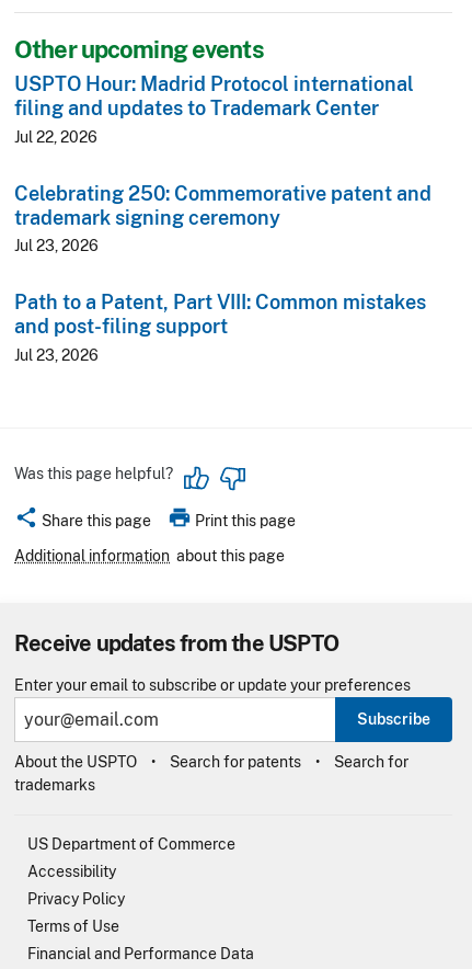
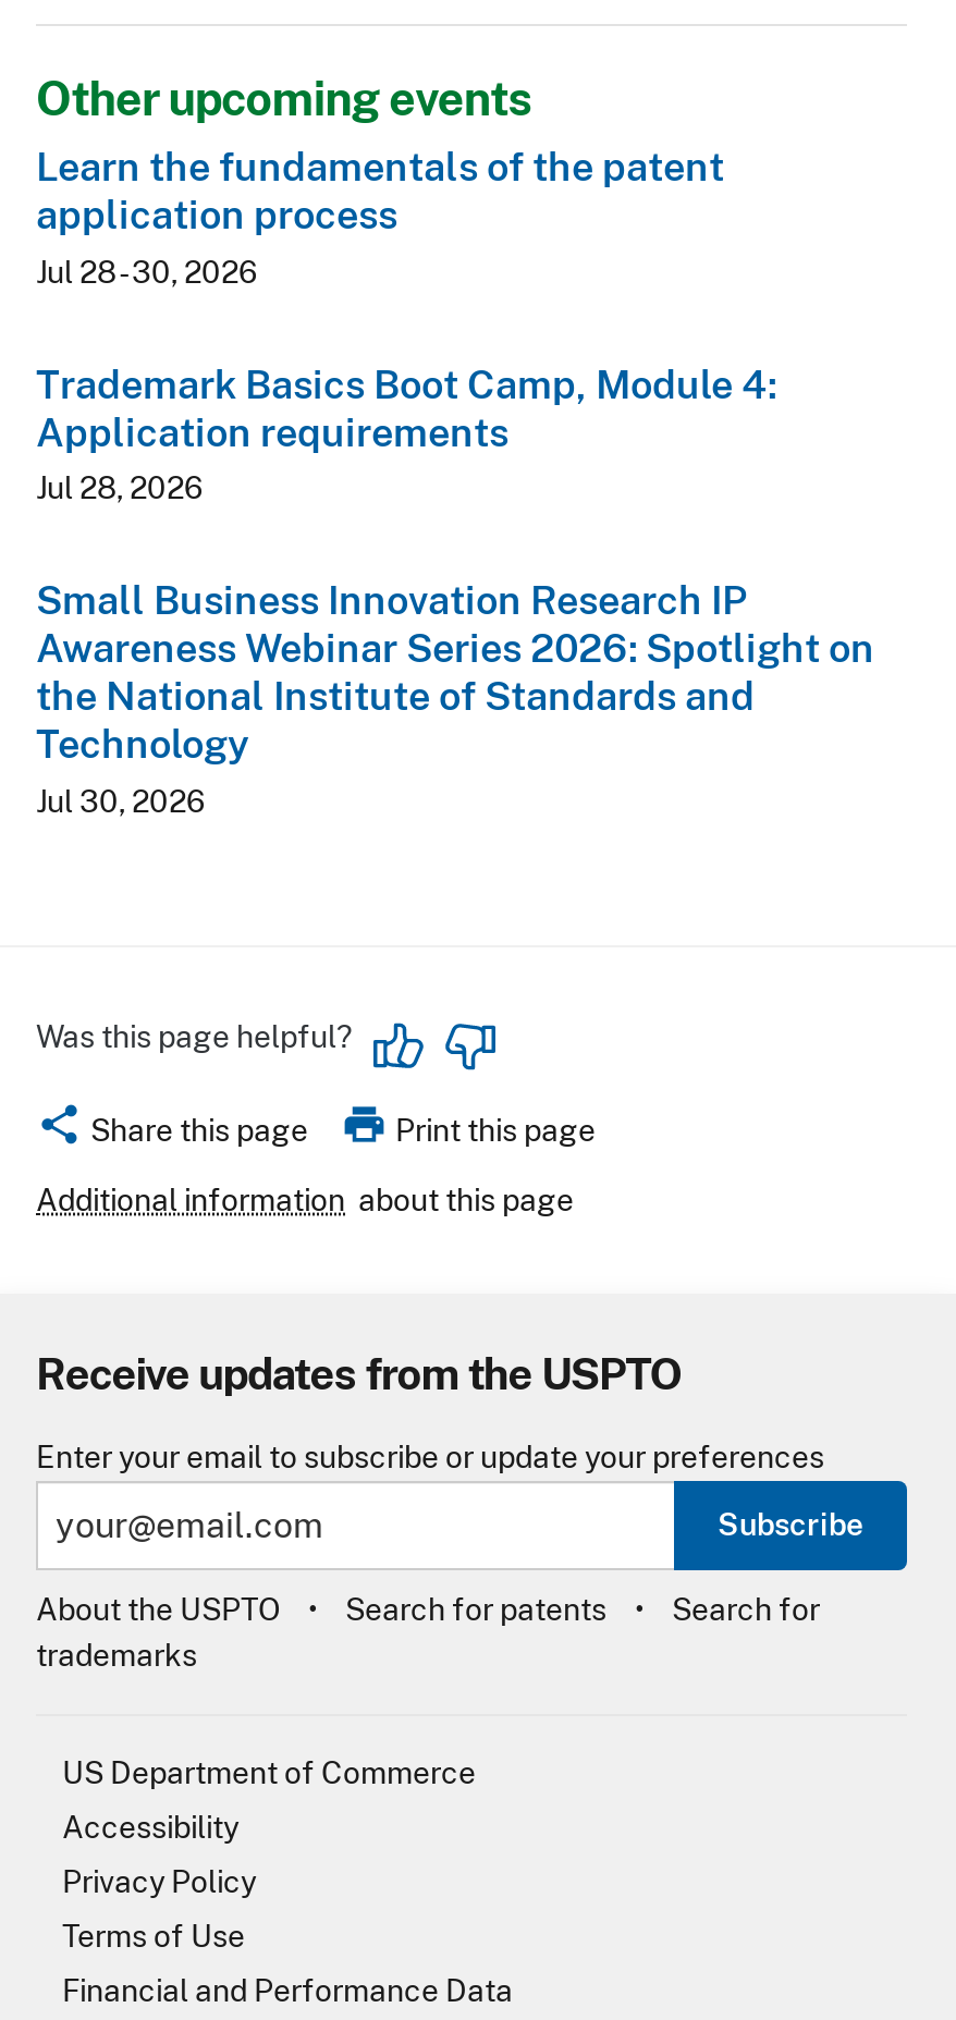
- USPTO Hour: Madrid Protocol international
- filing and updates to Trademark Center
- Jul 22, 2026
+ Learn the fundamentals of the patent
+ application process
+ Jul 28 - 30, 2026

- Celebrating 250: Commemorative patent and
- trademark signing ceremony
- Jul 23, 2026
+ Trademark Basics Boot Camp, Module 4:
+ Application requirements
+ Jul 28, 2026

- Path to a Patent, Part VIII: Common mistakes
- and post-filing support
- Jul 23, 2026
+ Small Business Innovation Research IP
+ Awareness Webinar Series 2026: Spotlight on
+ the National Institute of Standards and
+ Technology
+ Jul 30, 2026
